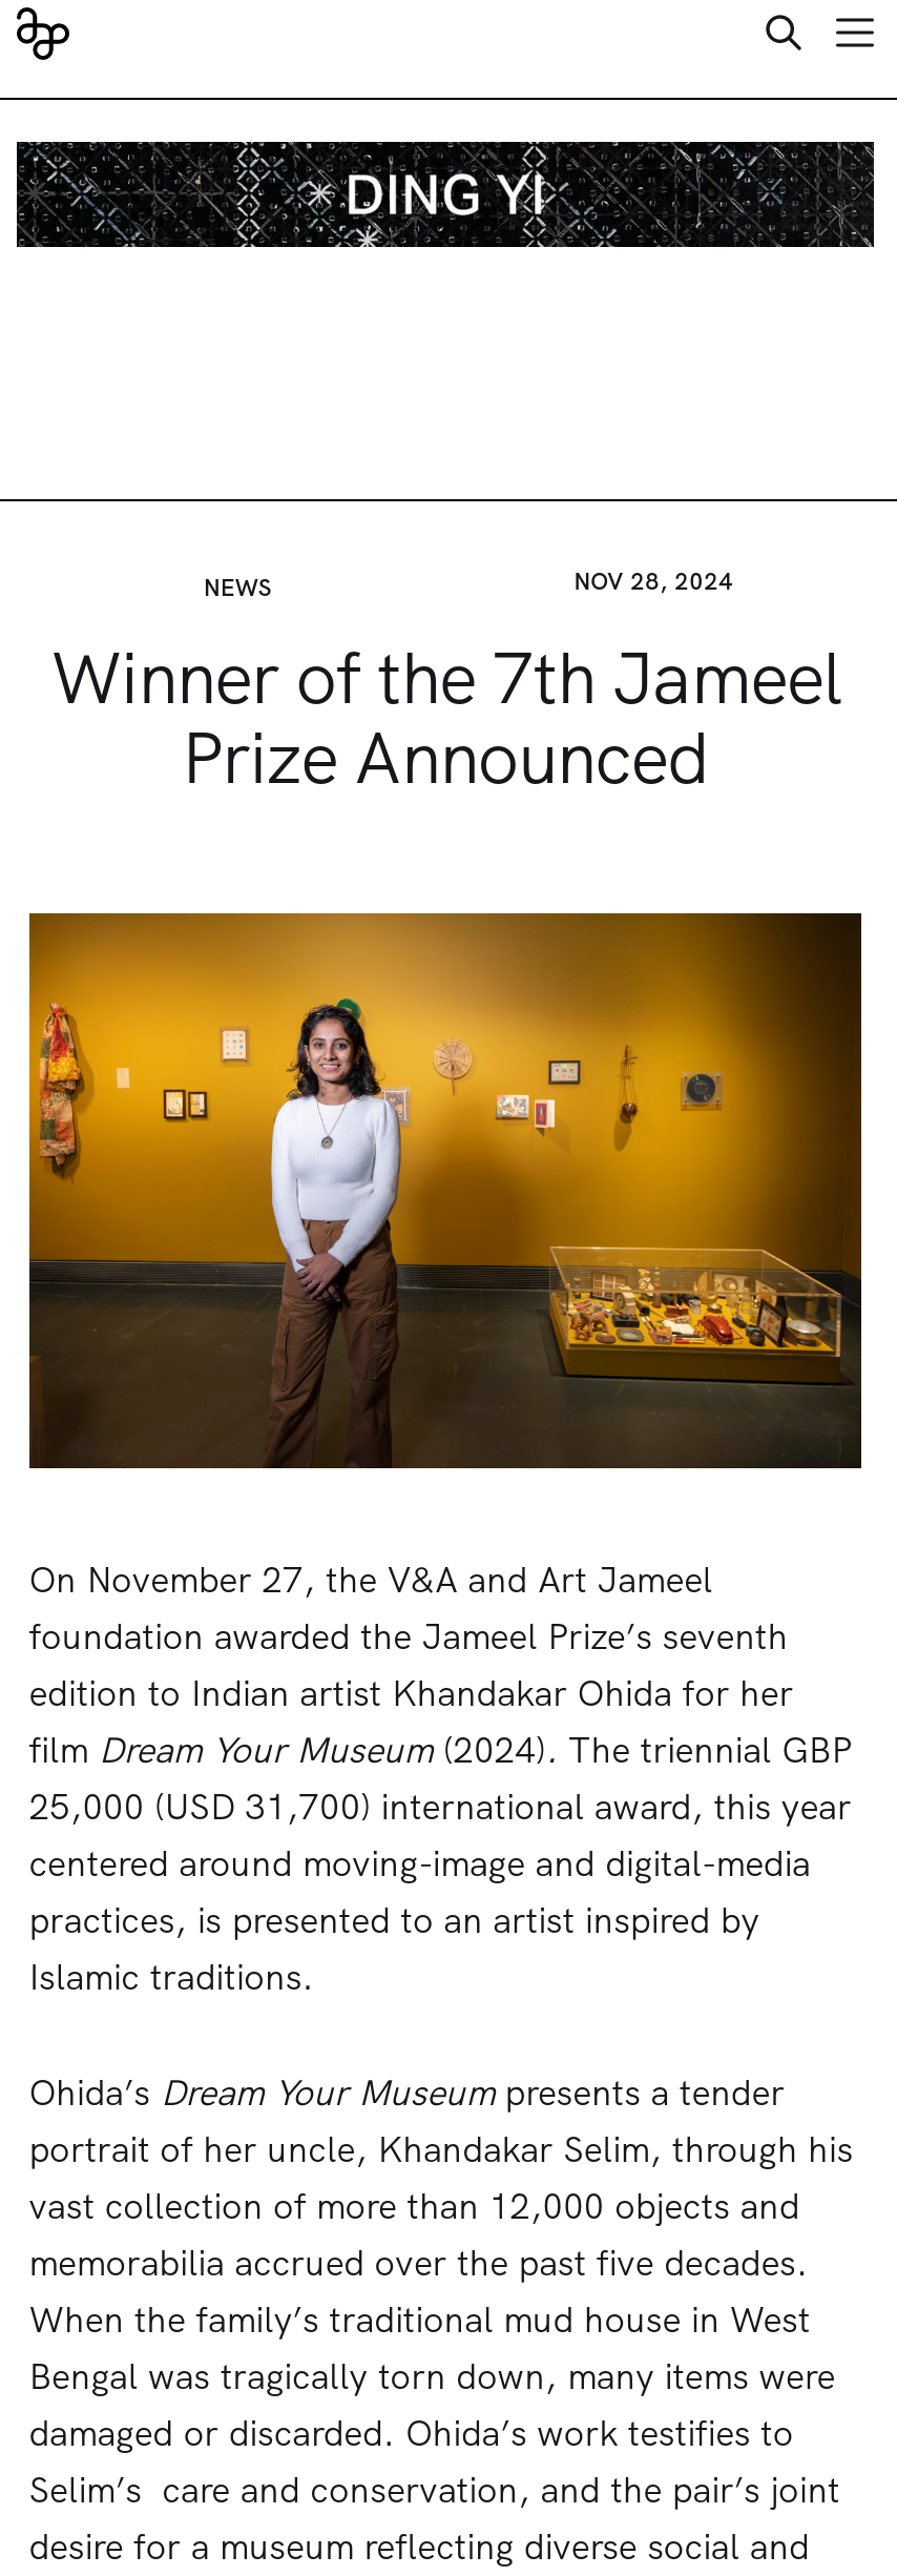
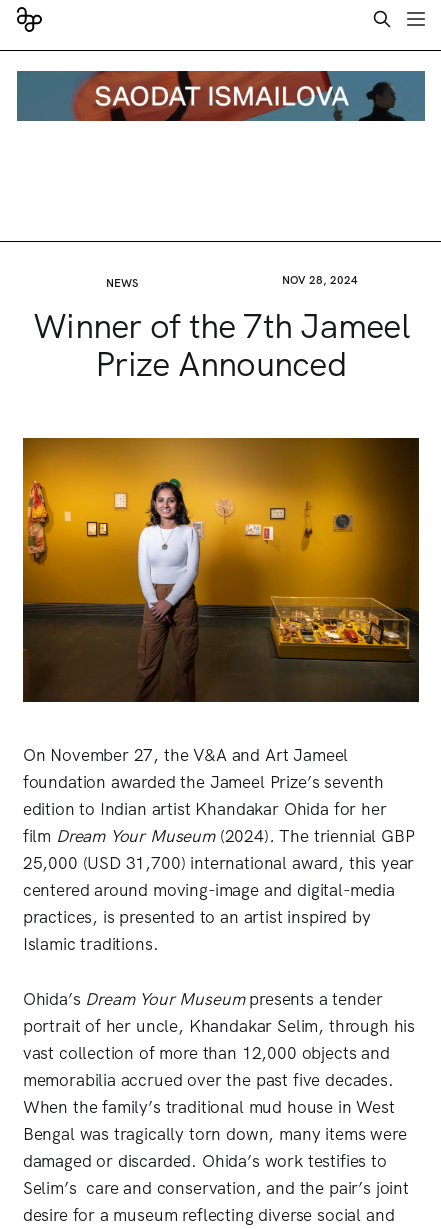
- [image]
+ [image]
